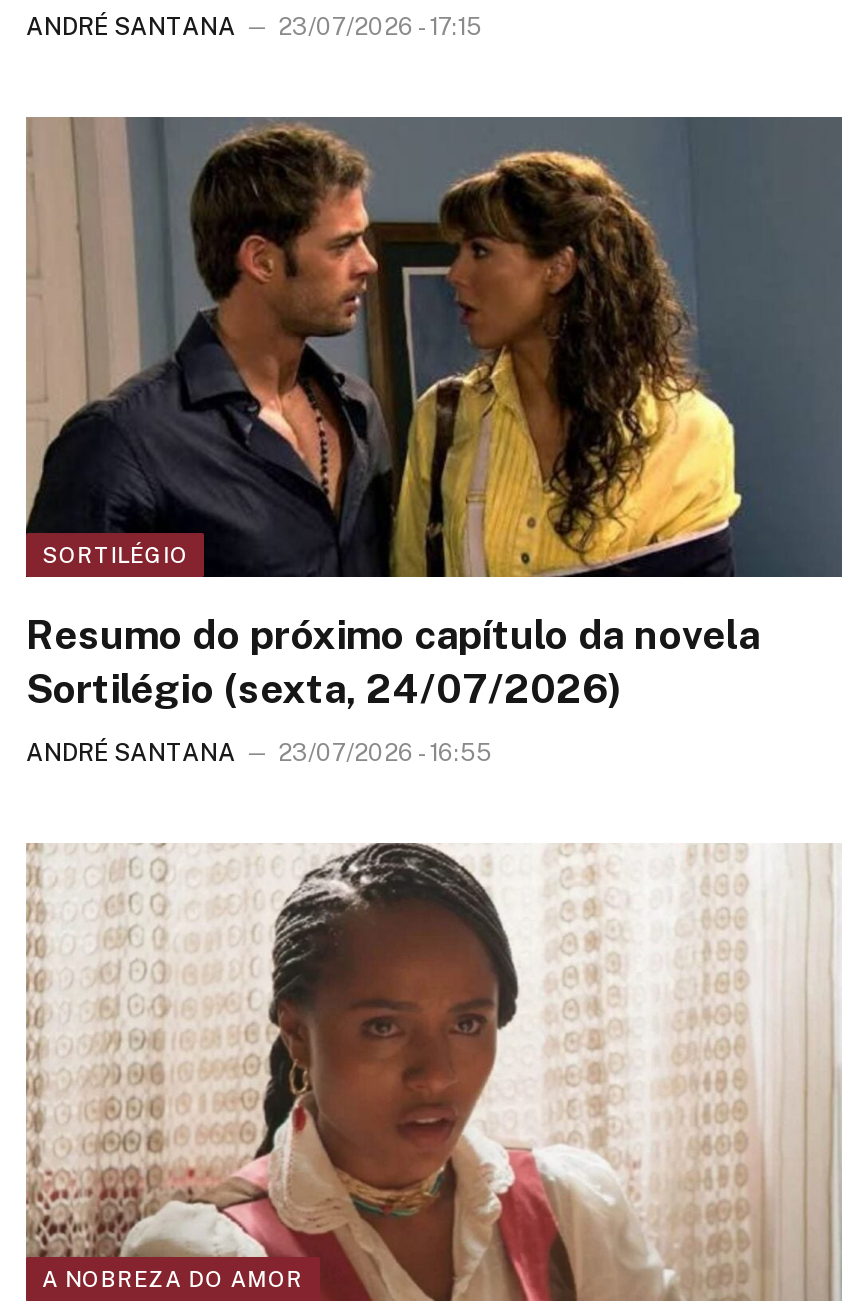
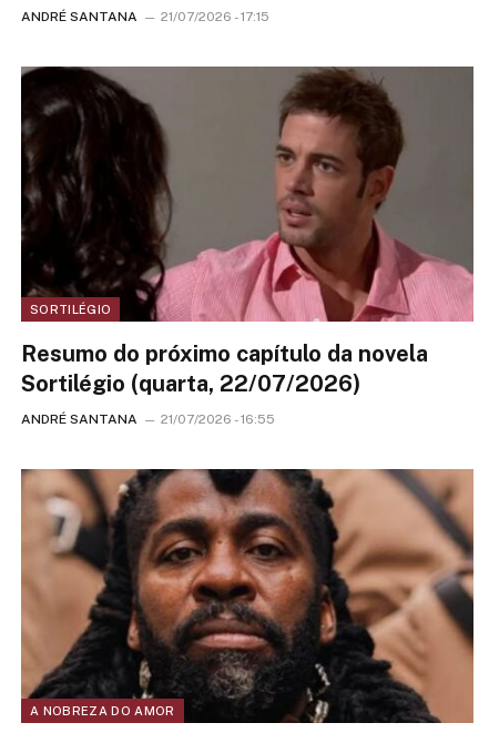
- ANDRÉ SANTANA 23/07/2026 - 17:15
+ ANDRÉ SANTANA 21/07/2026 - 17:15

- [image]
+ [image]

- Sortilégio (sexta, 24/07/2026)
+ Sortilégio (quarta, 22/07/2026)

- ANDRÉ SANTANA 23/07/2026 - 16:55
+ ANDRÉ SANTANA 21/07/2026 - 16:55

- [image]
+ [image]
